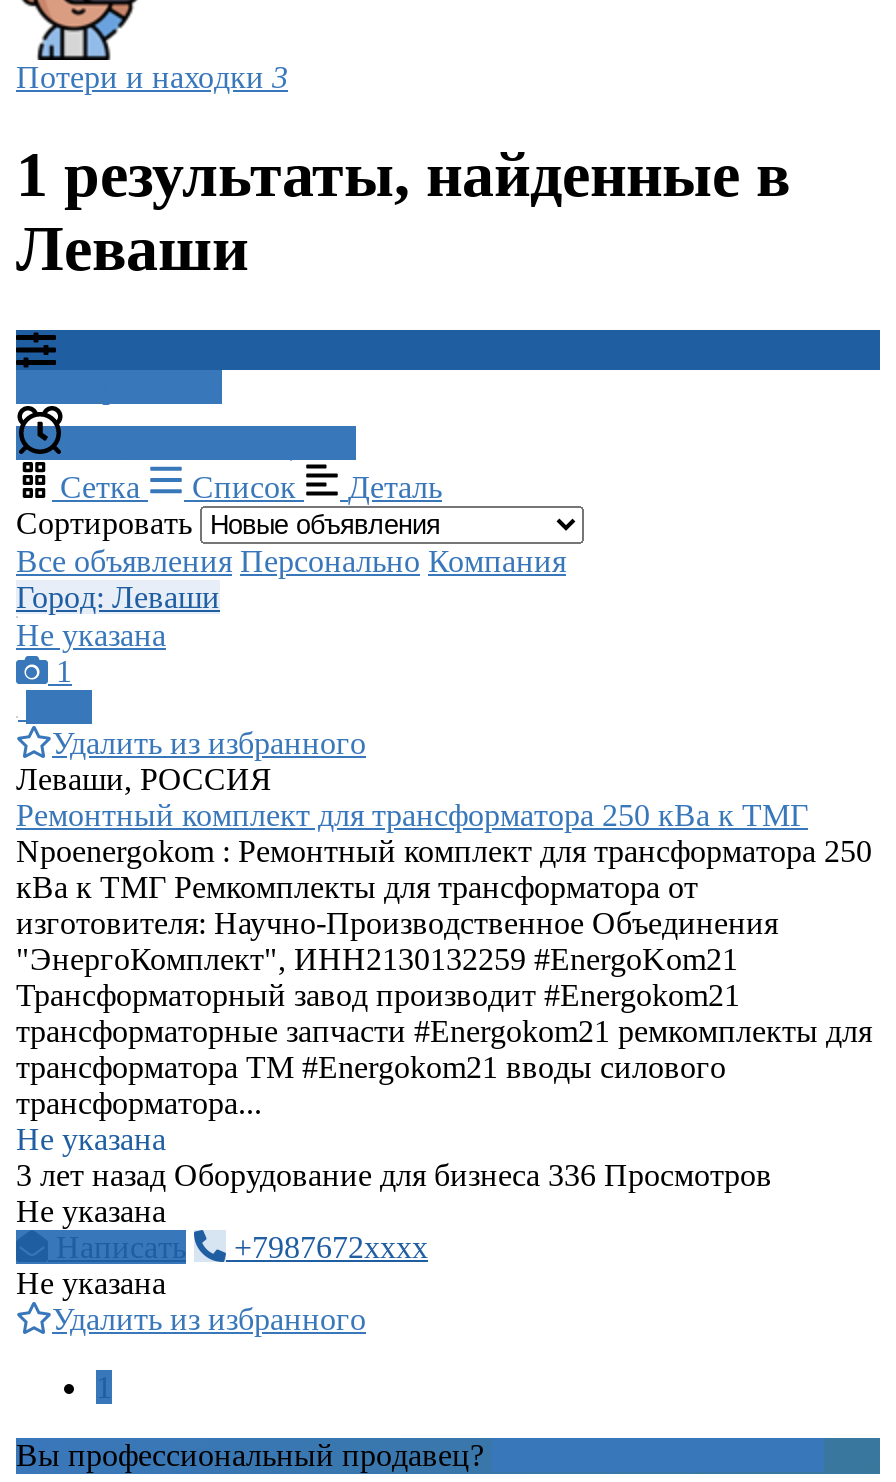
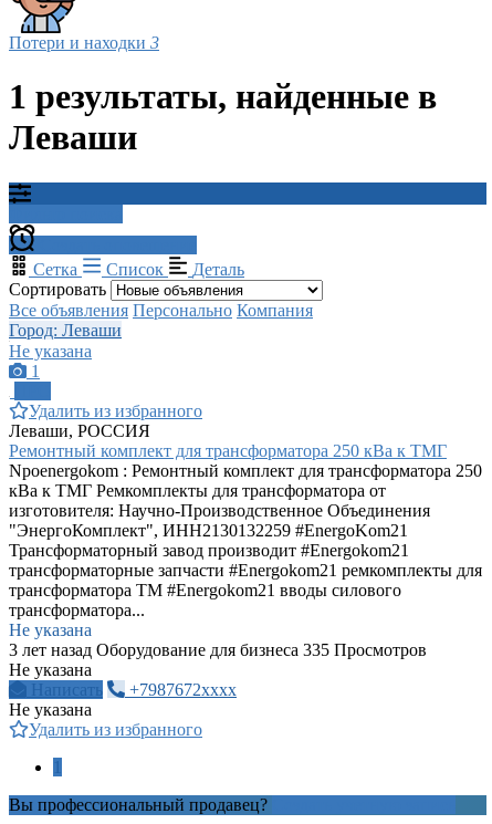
- 3 лет назад Оборудование для бизнеса 336 Просмотров
+ 3 лет назад Оборудование для бизнеса 335 Просмотров
